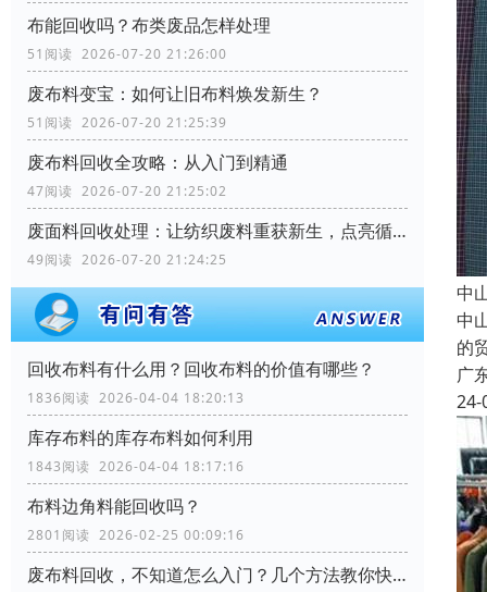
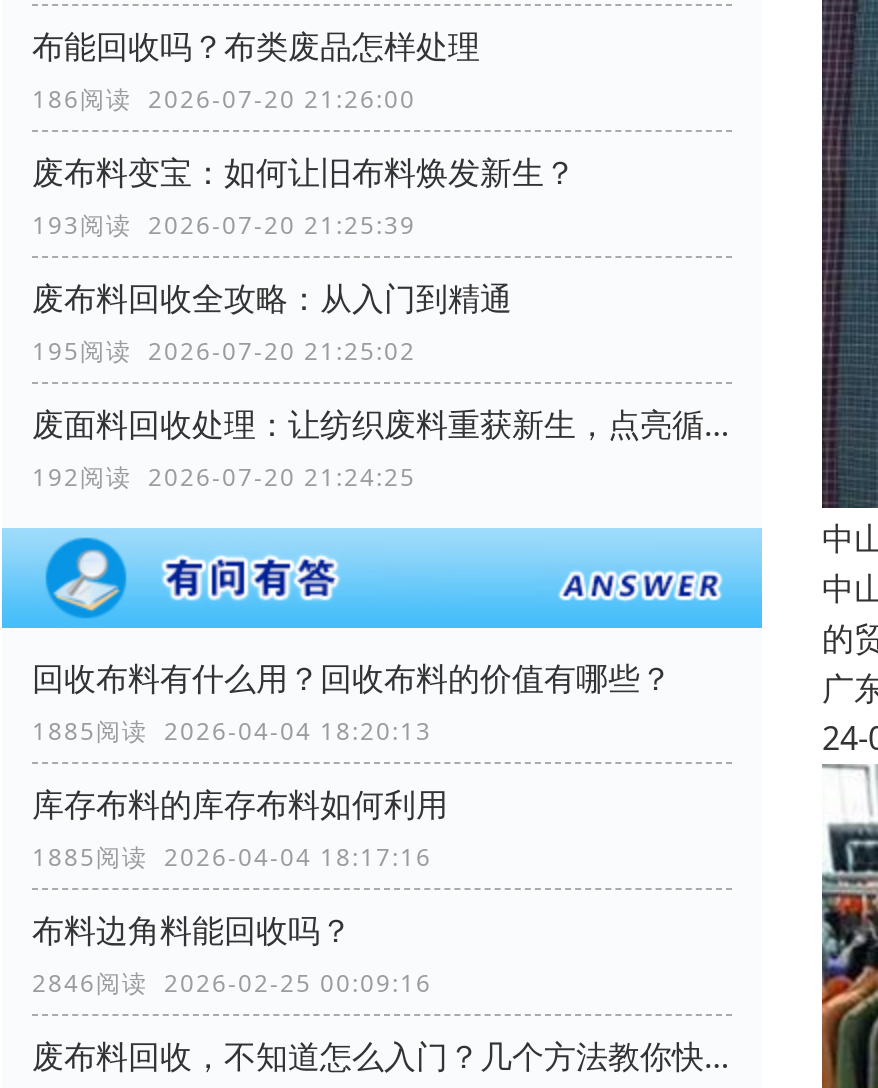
- 51阅读 2026-07-20 21:26:00
+ 186阅读 2026-07-20 21:26:00

- 51阅读 2026-07-20 21:25:39
+ 193阅读 2026-07-20 21:25:39

- 47阅读 2026-07-20 21:25:02
+ 195阅读 2026-07-20 21:25:02

- 49阅读 2026-07-20 21:24:25
+ 192阅读 2026-07-20 21:24:25

- 1836阅读 2026-04-04 18:20:13
+ 1885阅读 2026-04-04 18:20:13

- 1843阅读 2026-04-04 18:17:16
+ 1885阅读 2026-04-04 18:17:16

- 2801阅读 2026-02-25 00:09:16
+ 2846阅读 2026-02-25 00:09:16
